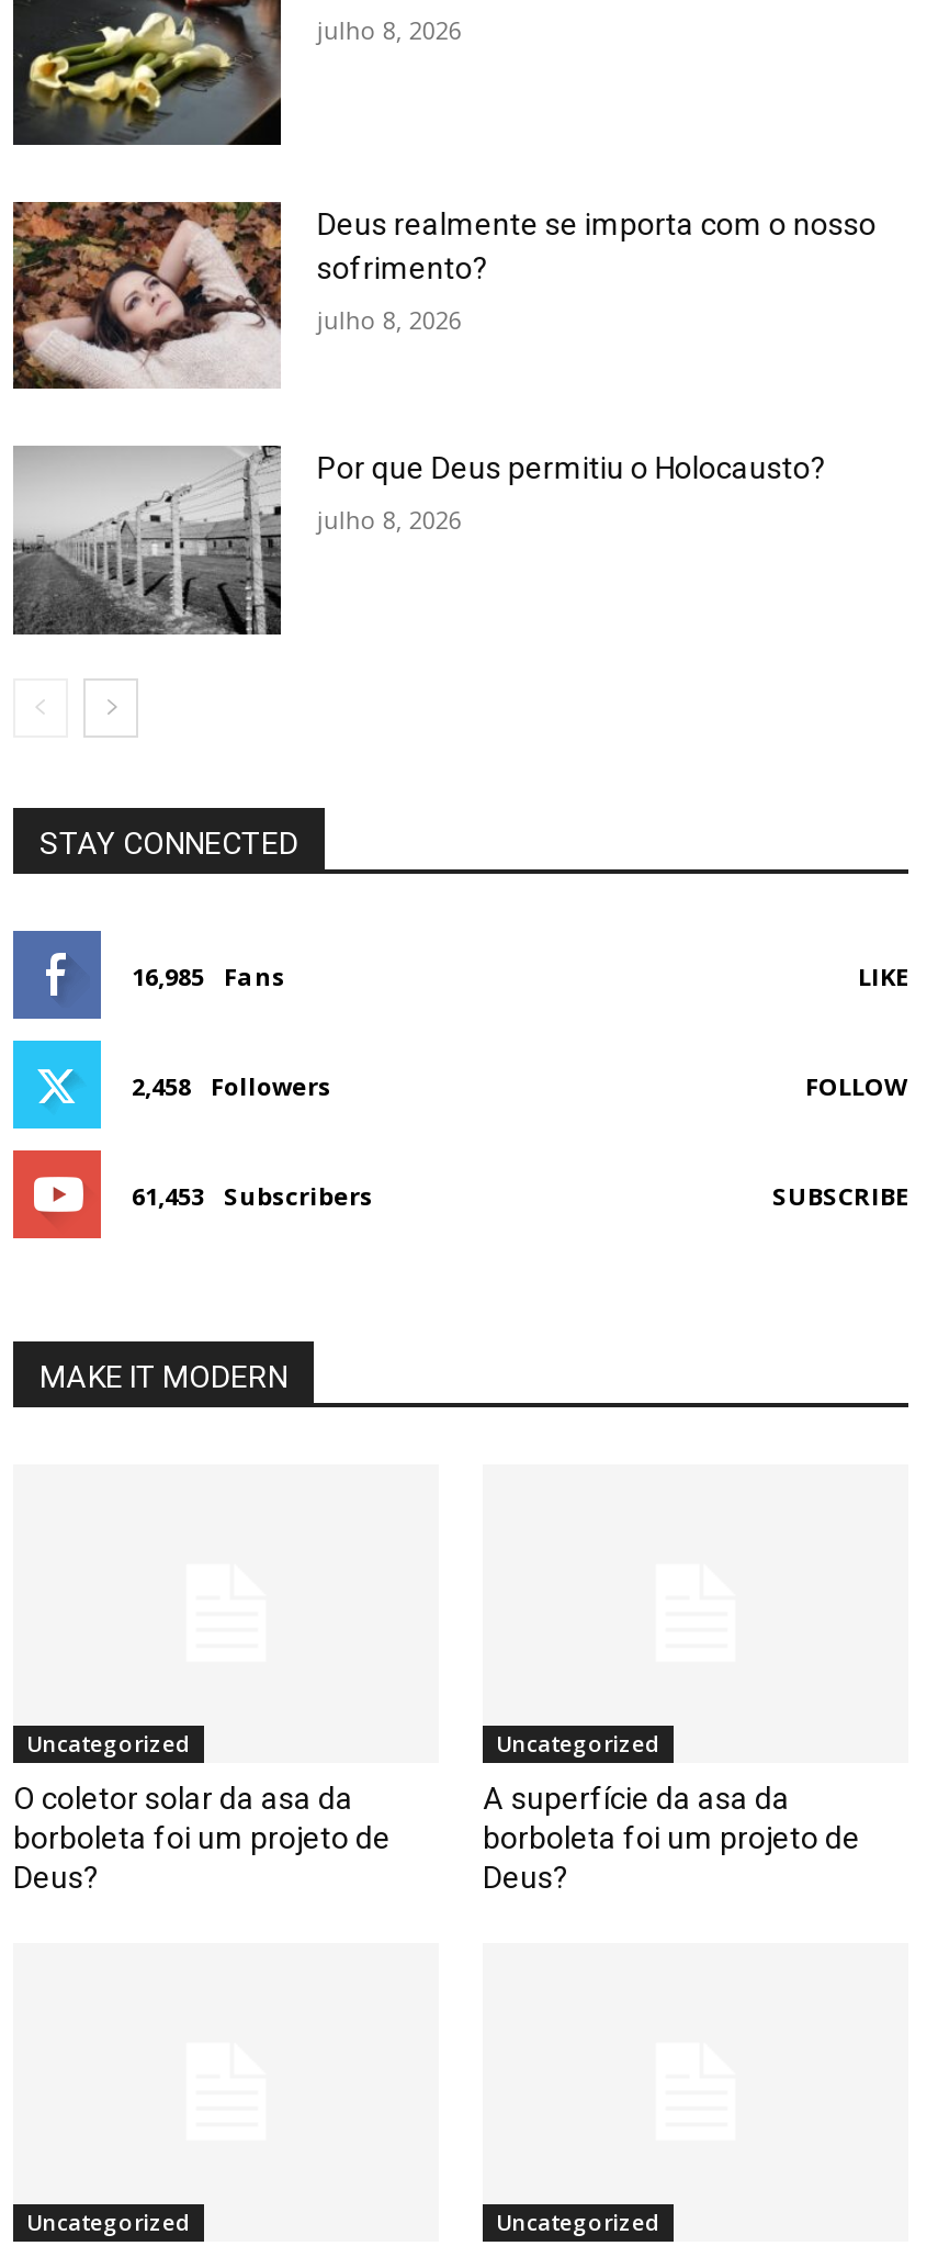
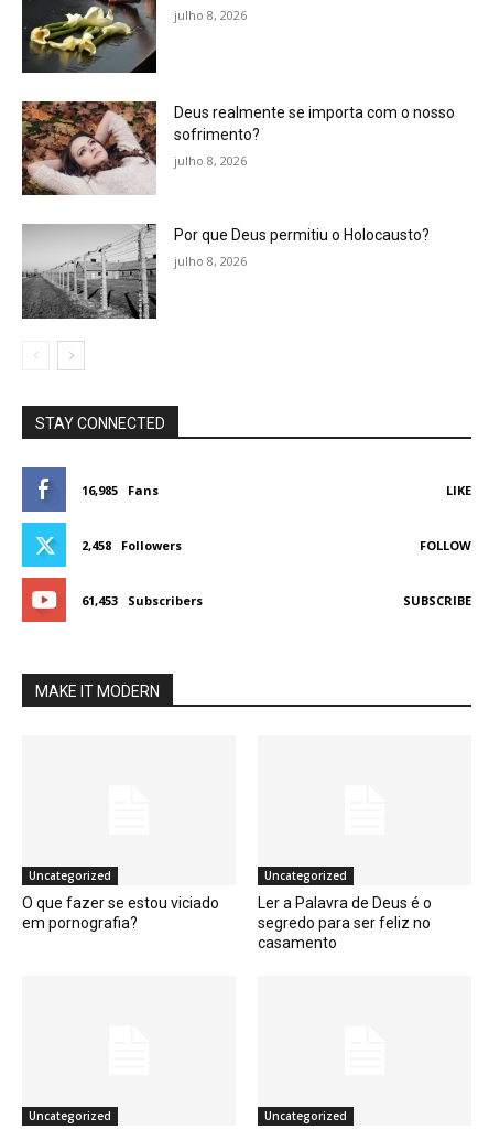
- O coletor solar da asa da
- borboleta foi um projeto de
- Deus?
+ O que fazer se estou viciado
+ em pornografia?

- A superfície da asa da
- borboleta foi um projeto de
- Deus?
+ Ler a Palavra de Deus é o
+ segredo para ser feliz no
+ casamento
